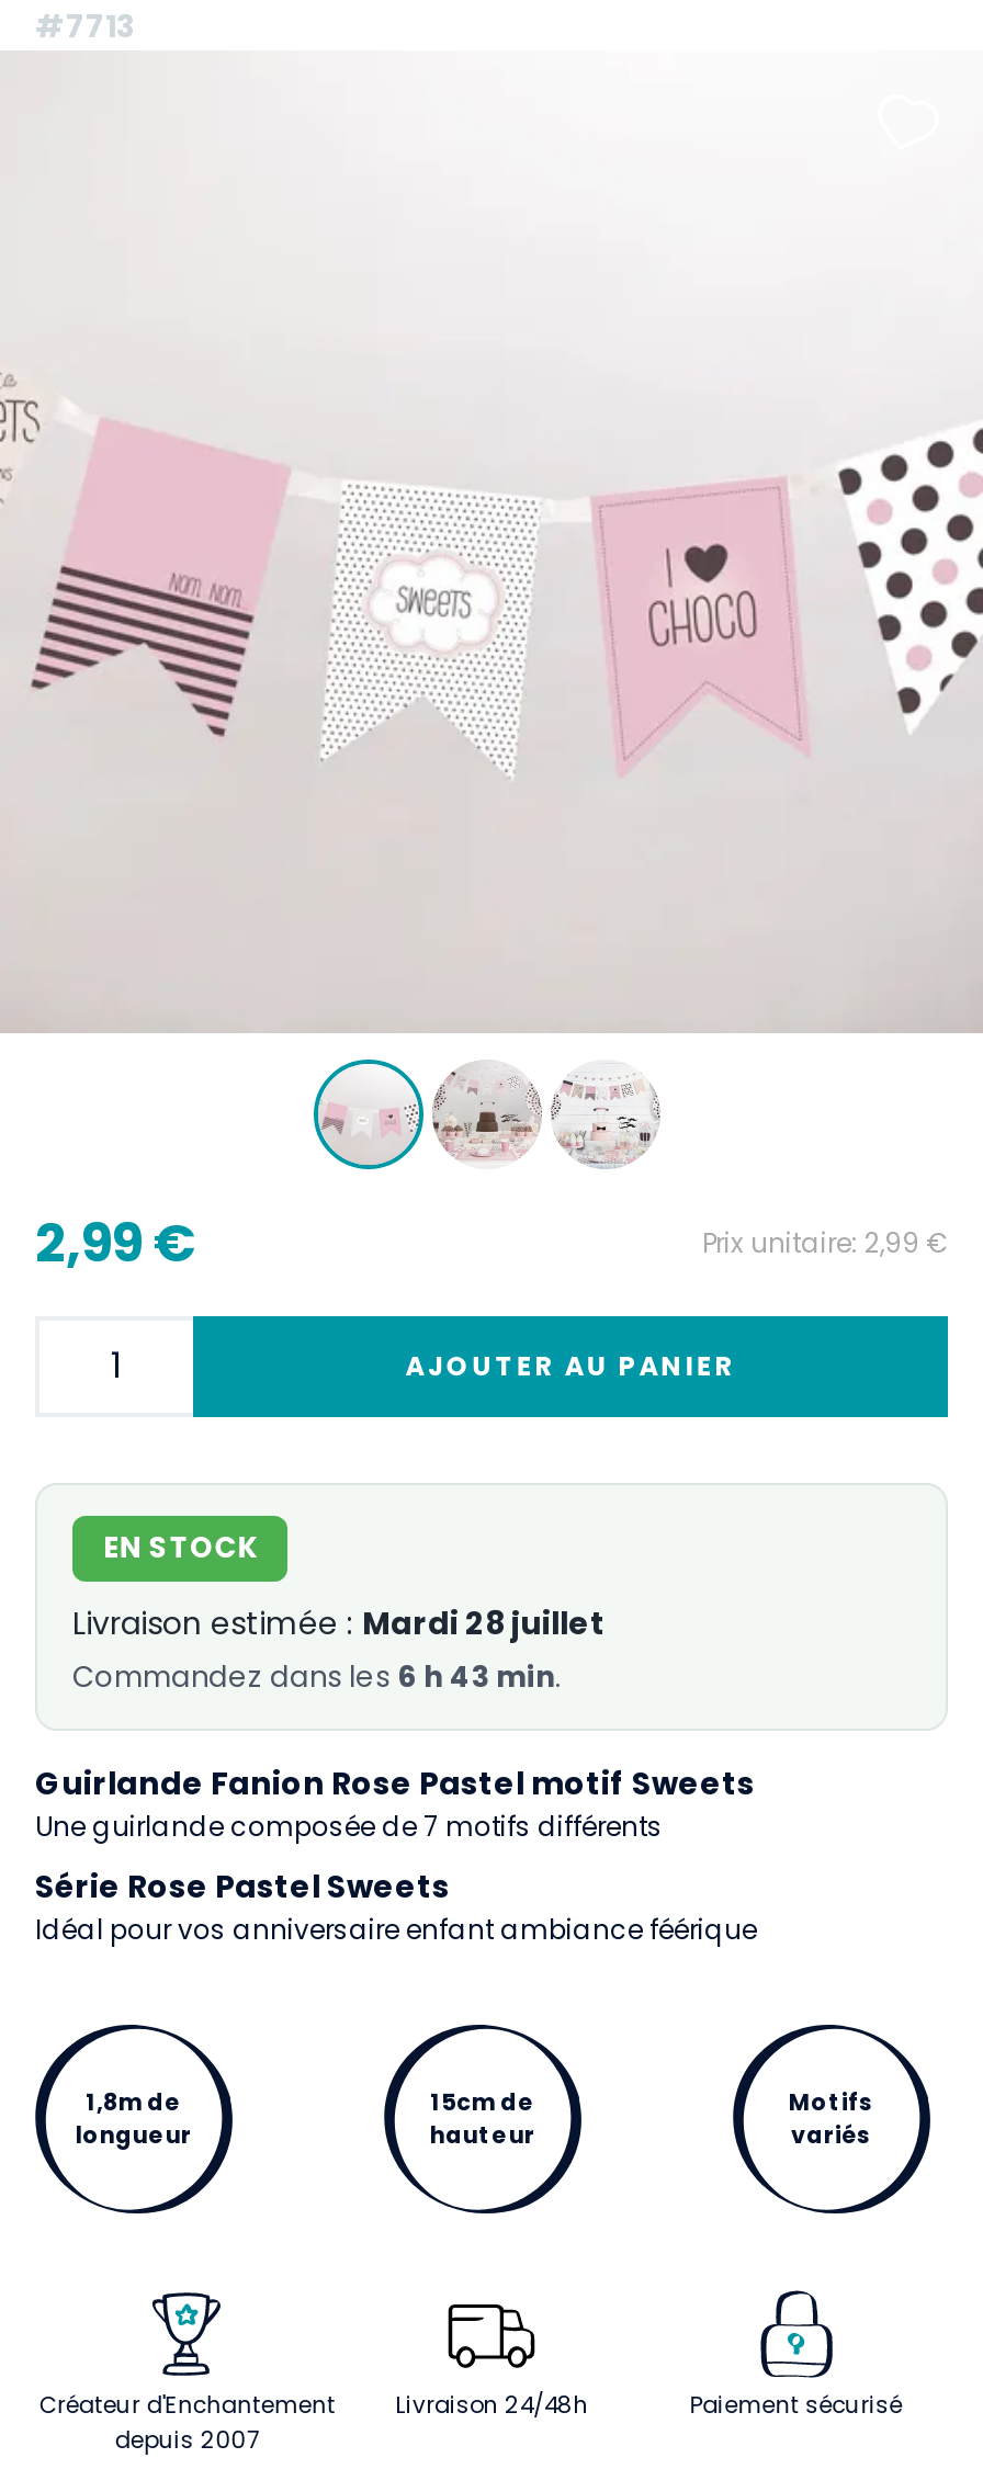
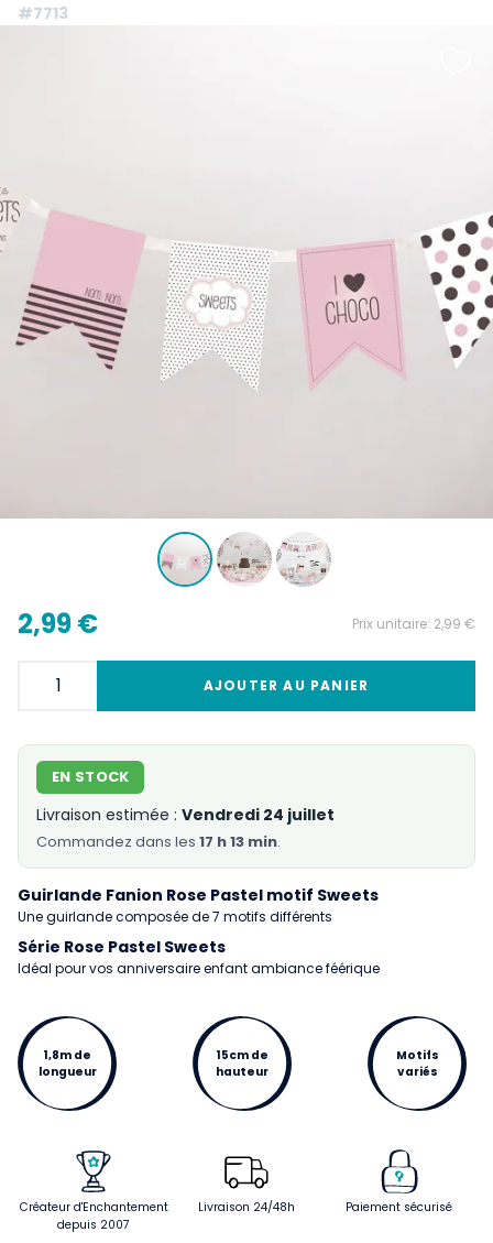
- Livraison estimée : Mardi 28 juillet
+ Livraison estimée : Vendredi 24 juillet

- Commandez dans les 6 h 43 min.
+ Commandez dans les 17 h 13 min.
